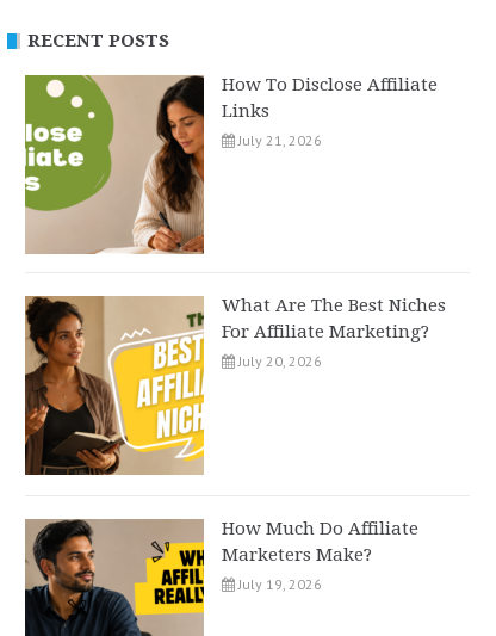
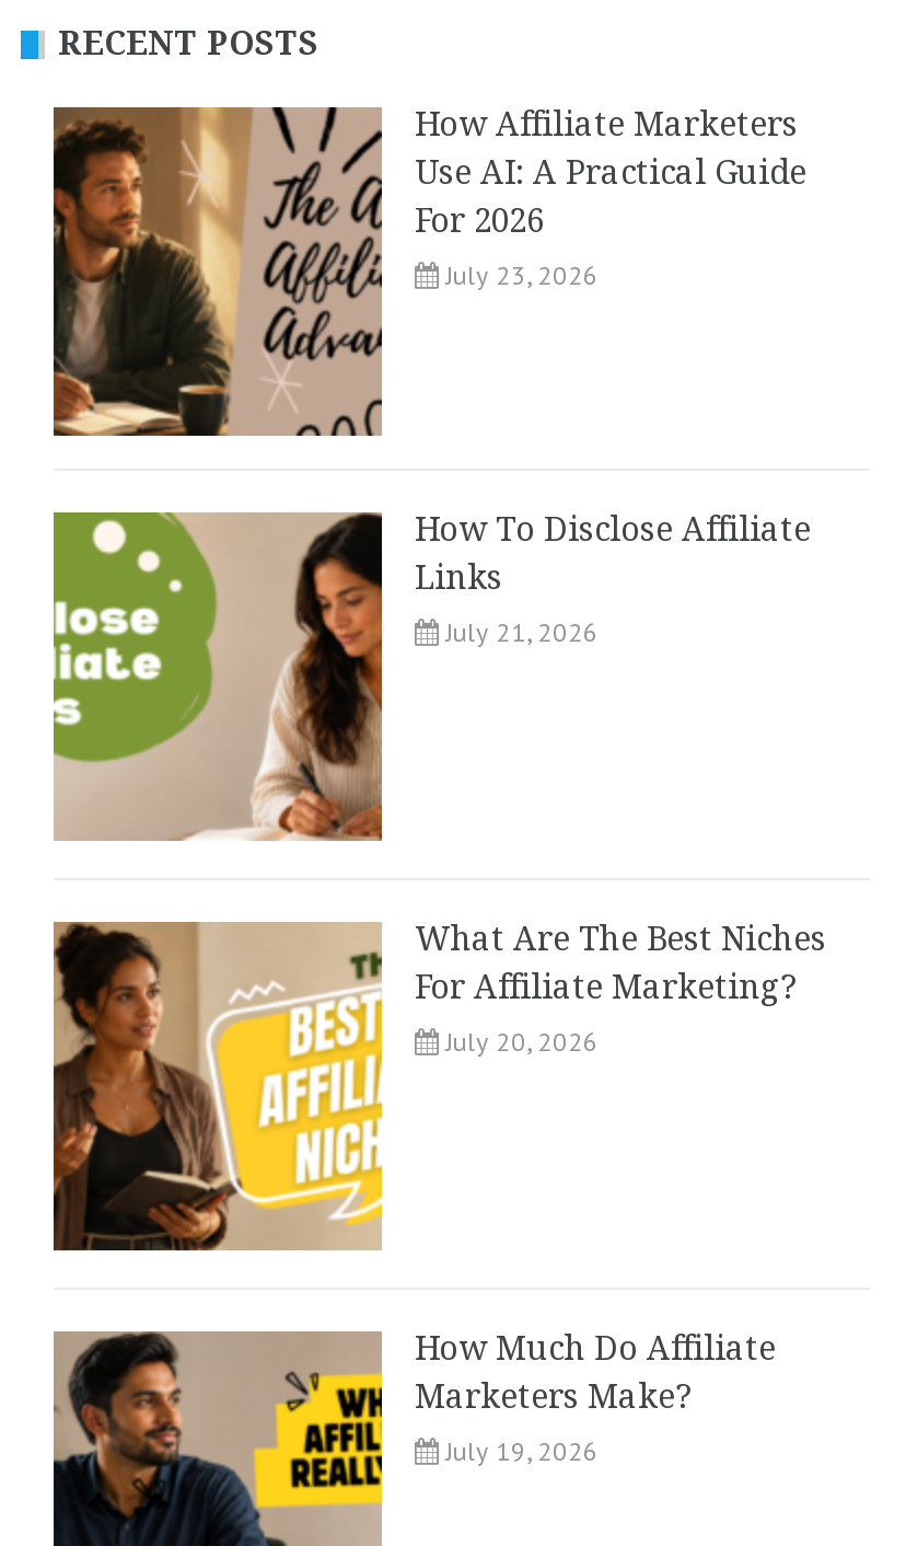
+ [image]
+ How Affiliate Marketers
+ Use AI: A Practical Guide
+ For 2026
+ July 23, 2026
